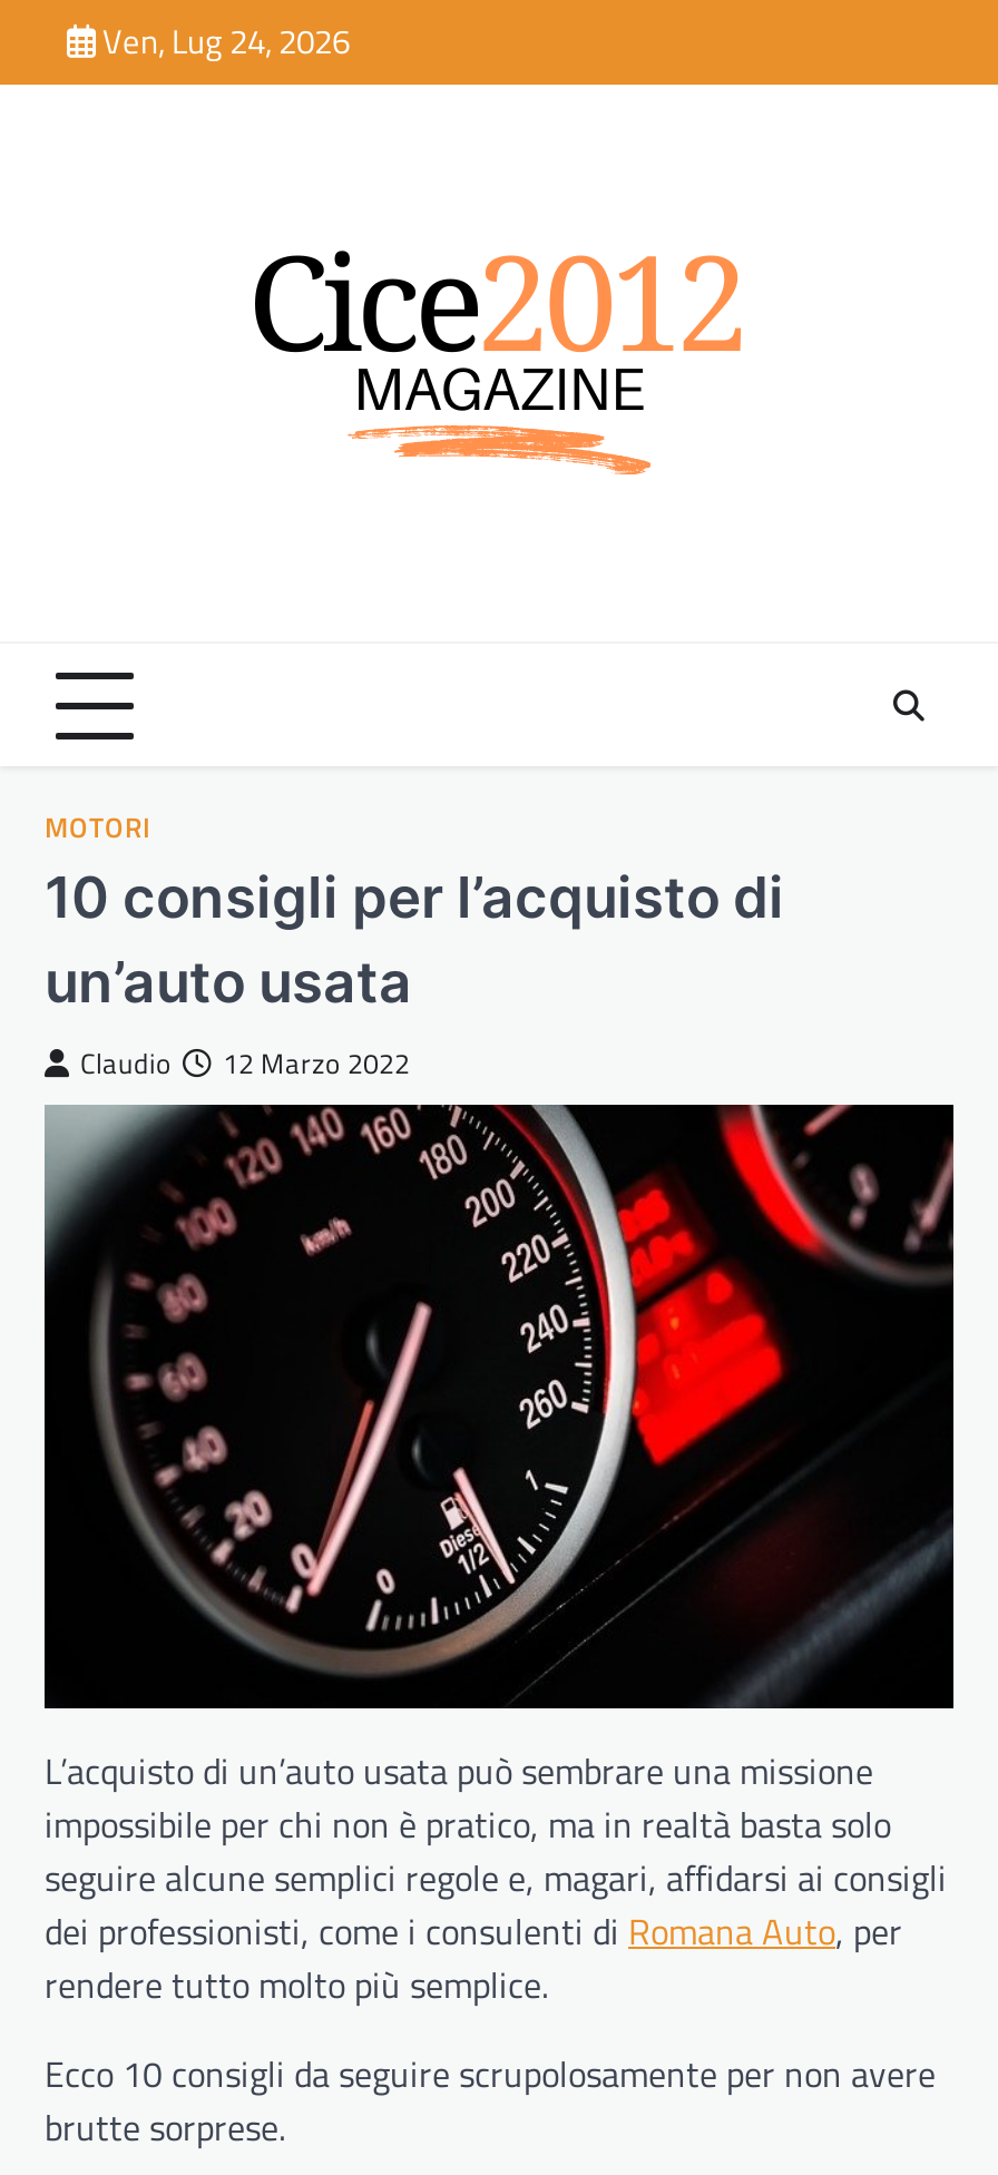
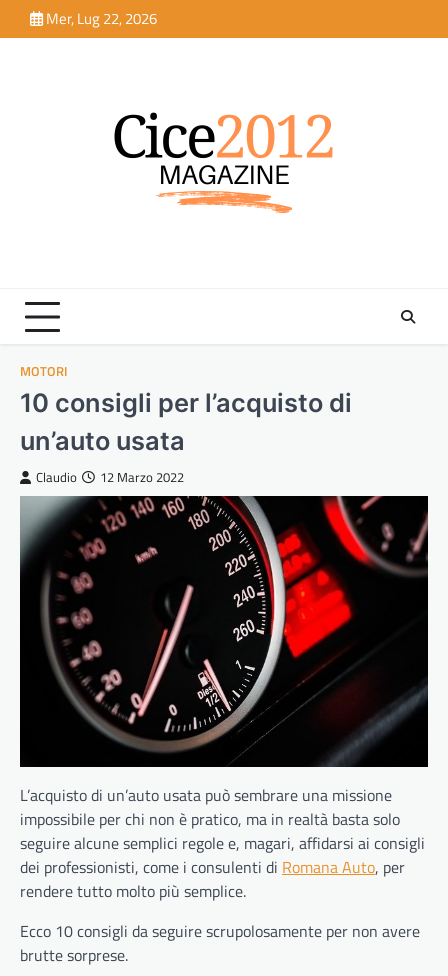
- Ven, Lug 24, 2026
+ Mer, Lug 22, 2026
